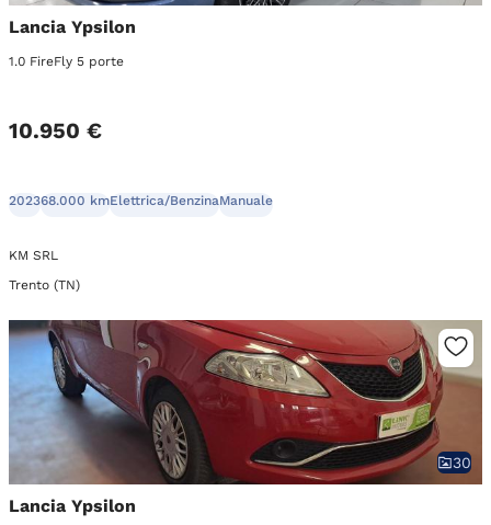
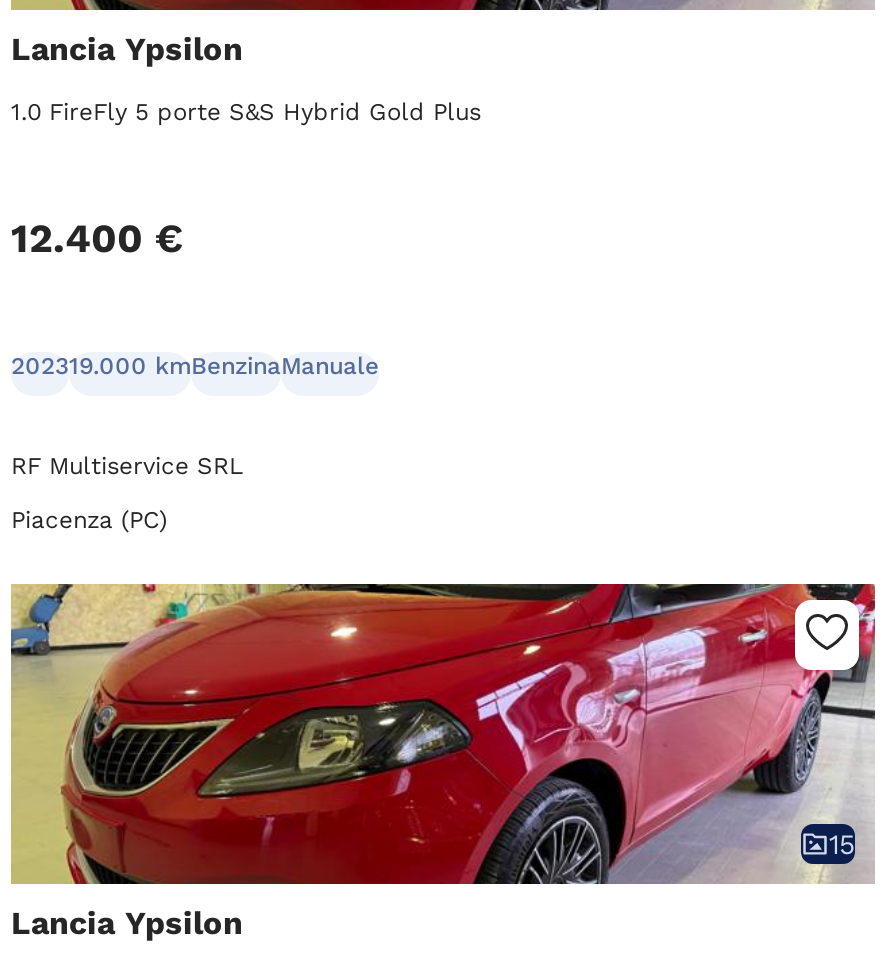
- 1.0 FireFly 5 porte
+ 1.0 FireFly 5 porte S&S Hybrid Gold Plus

- 10.950 €
+ 12.400 €

- 202368.000 kmElettrica/BenzinaManuale
+ 202319.000 kmBenzinaManuale

- KM SRL
+ RF Multiservice SRL

- Trento (TN)
+ Piacenza (PC)

- [image]
- 30
+ [image]
+ 15
